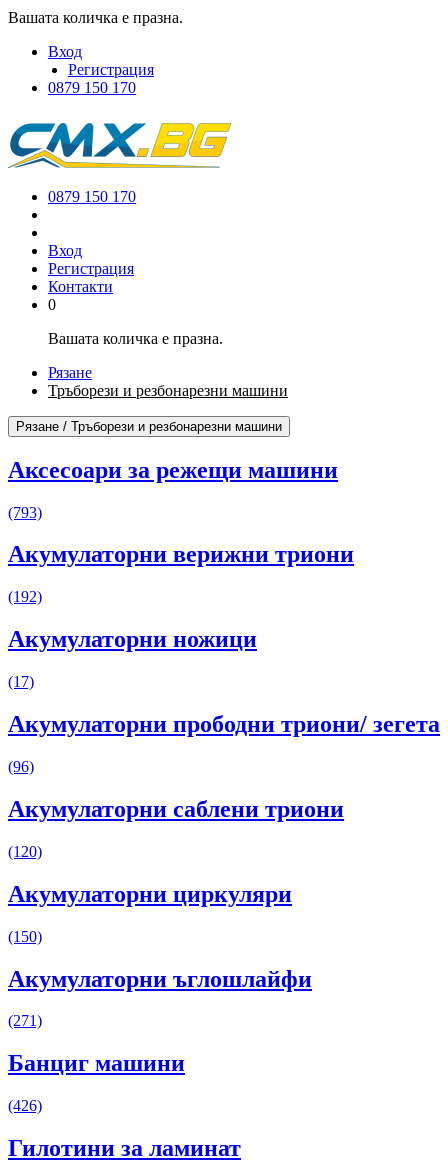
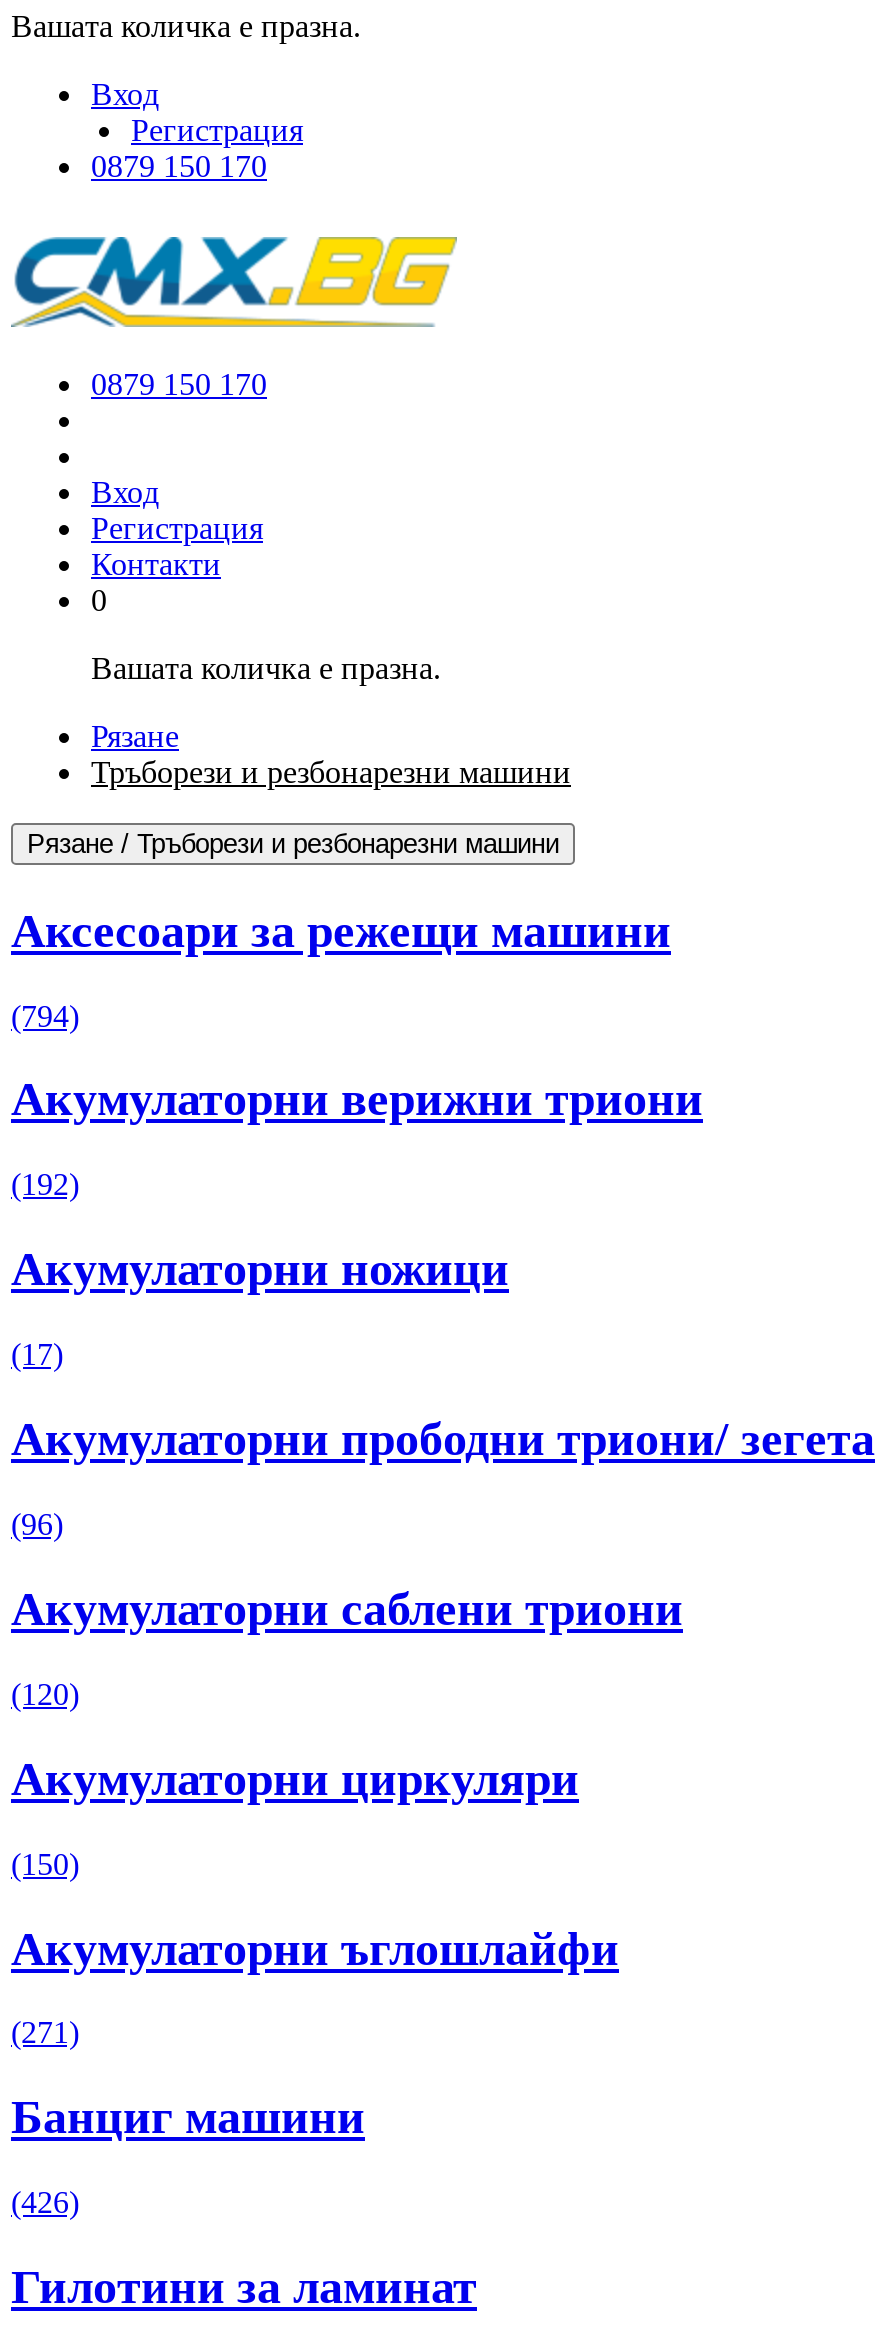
- (793)
+ (794)
